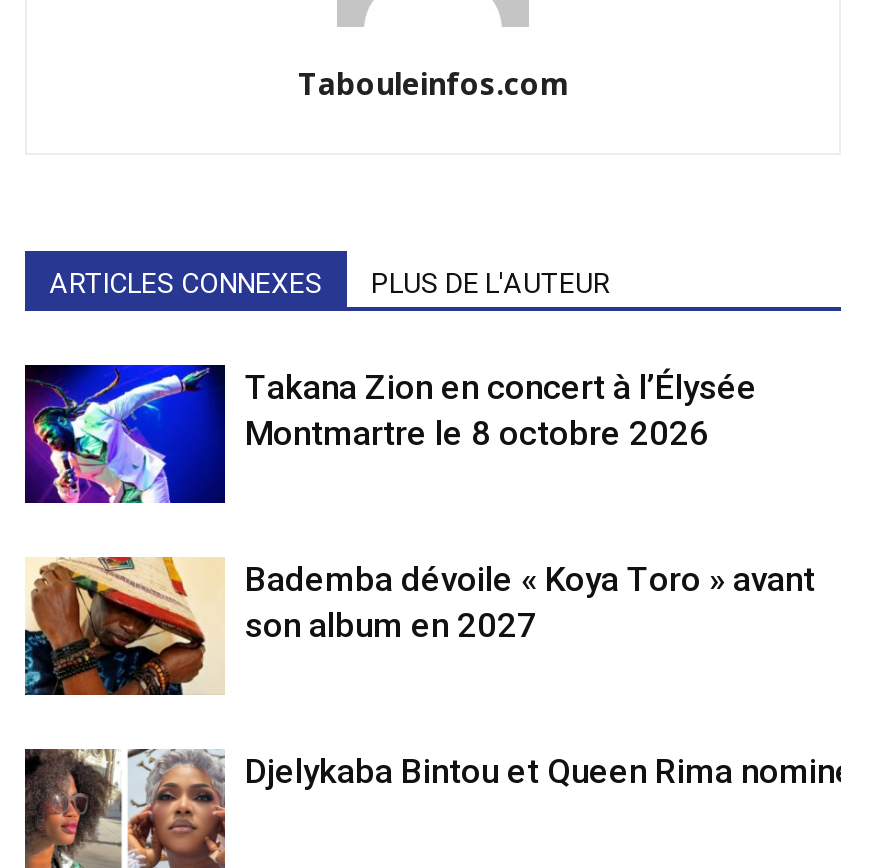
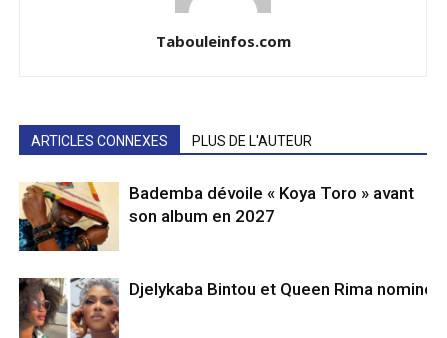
- [image]
- Takana Zion en concert à l’Élysée
- Montmartre le 8 octobre 2026
